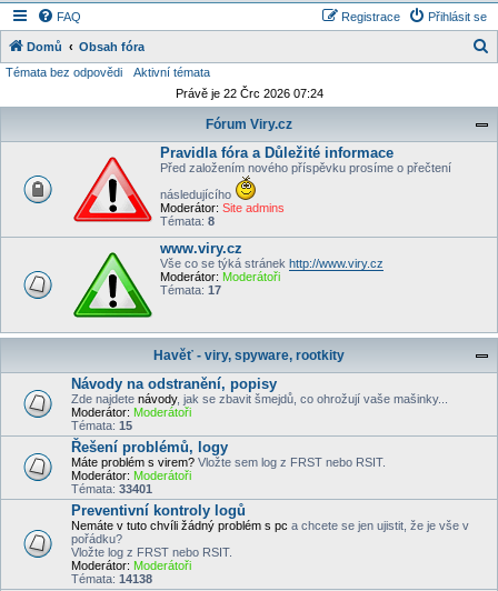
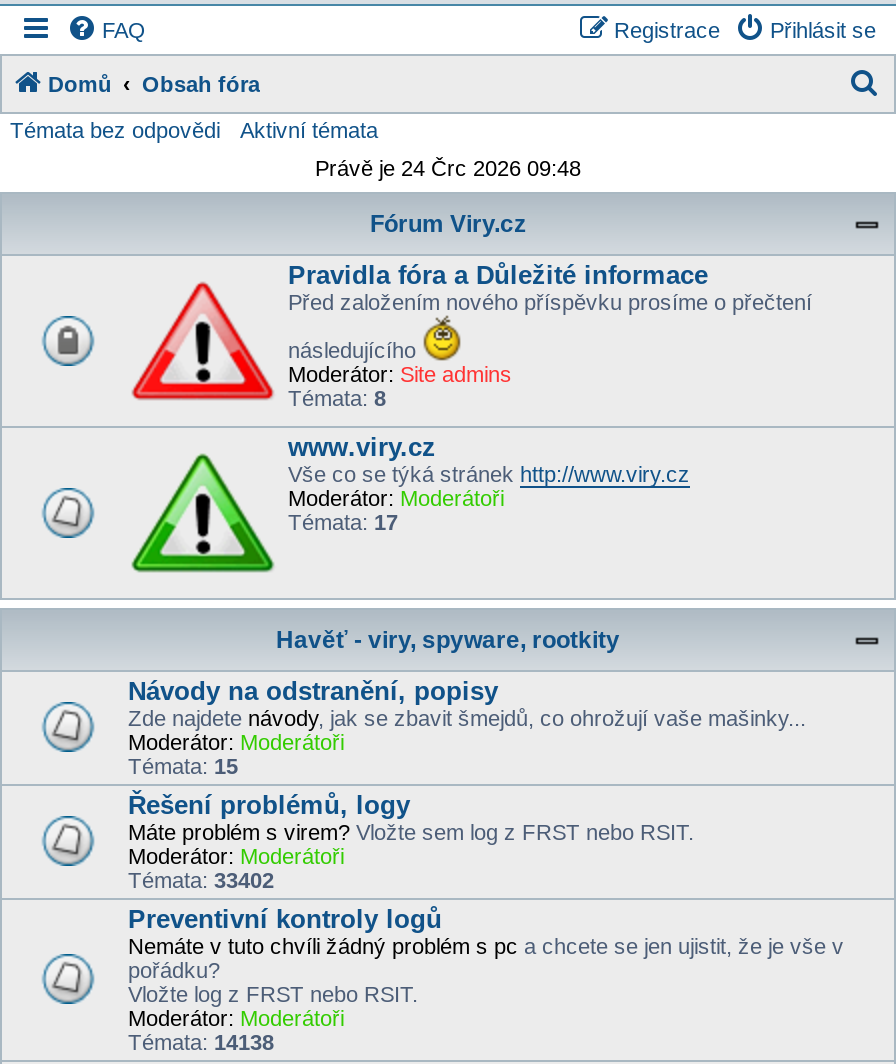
- Právě je 22 Črc 2026 07:24
+ Právě je 24 Črc 2026 09:48

- Témata: 33401
+ Témata: 33402
